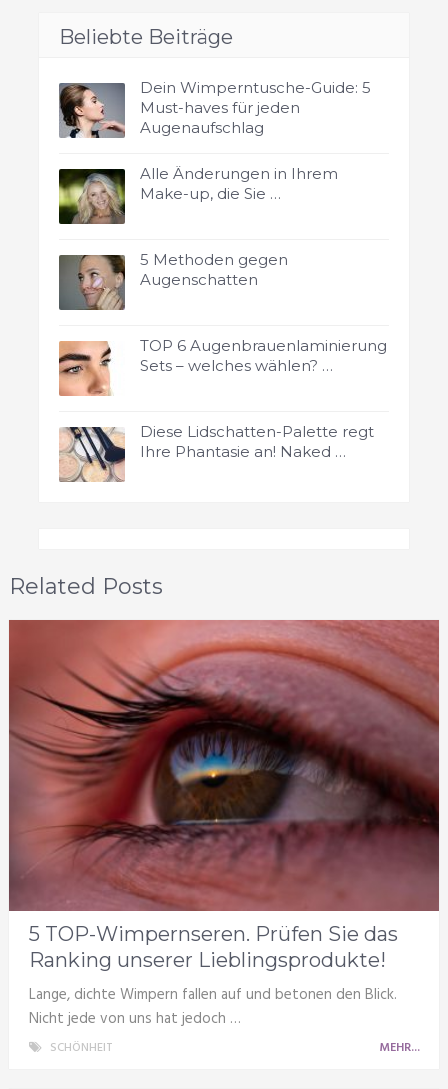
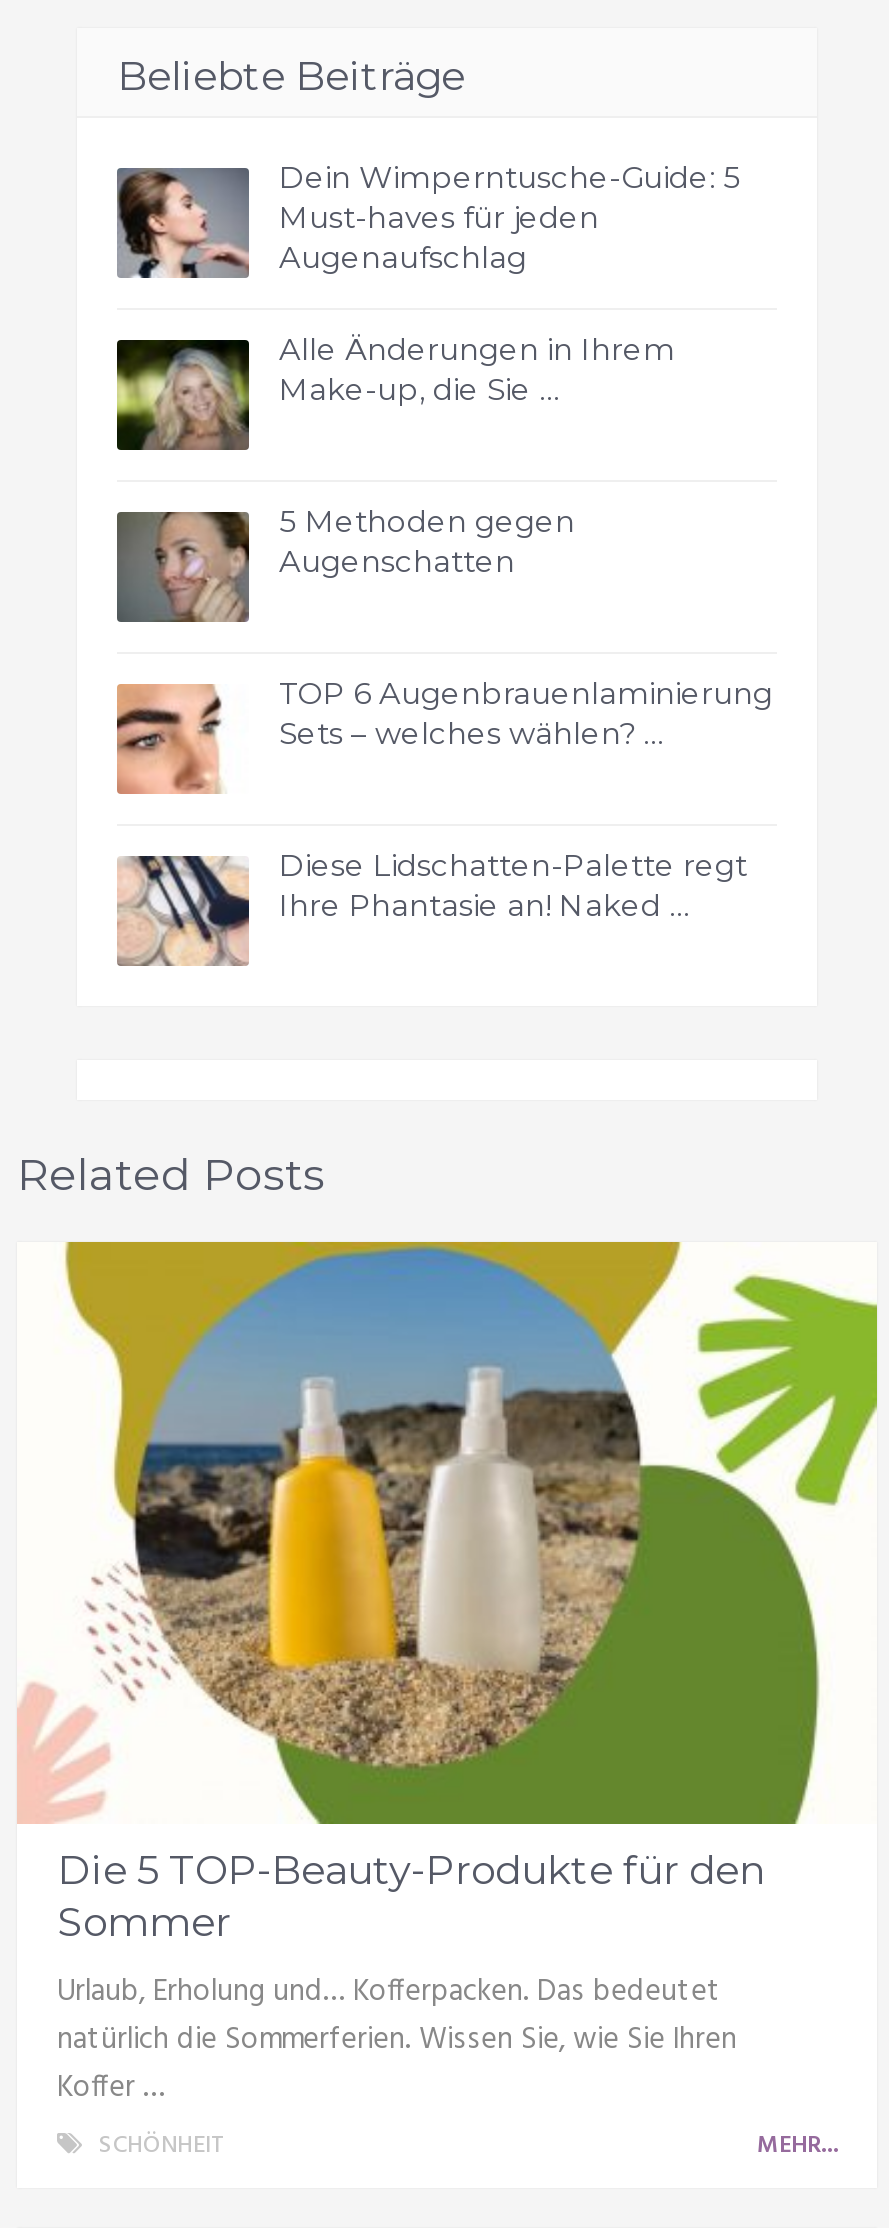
- [image]
- 5 TOP-Wimpernseren. Prüfen Sie das
- Ranking unserer Lieblingsprodukte!
+ [image]
+ Die 5 TOP-Beauty-Produkte für den
+ Sommer

- Lange, dichte Wimpern fallen auf und betonen den Blick.
- Nicht jede von uns hat jedoch …
+ Urlaub, Erholung und… Kofferpacken. Das bedeutet
+ natürlich die Sommerferien. Wissen Sie, wie Sie Ihren
+ Koffer …
